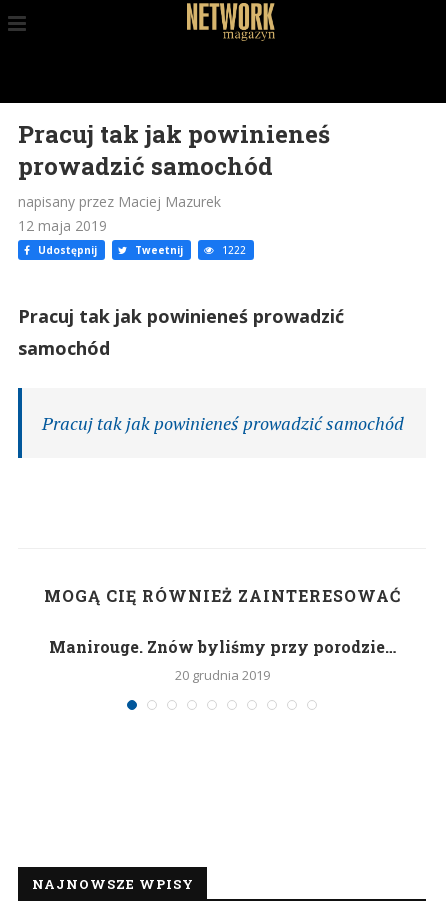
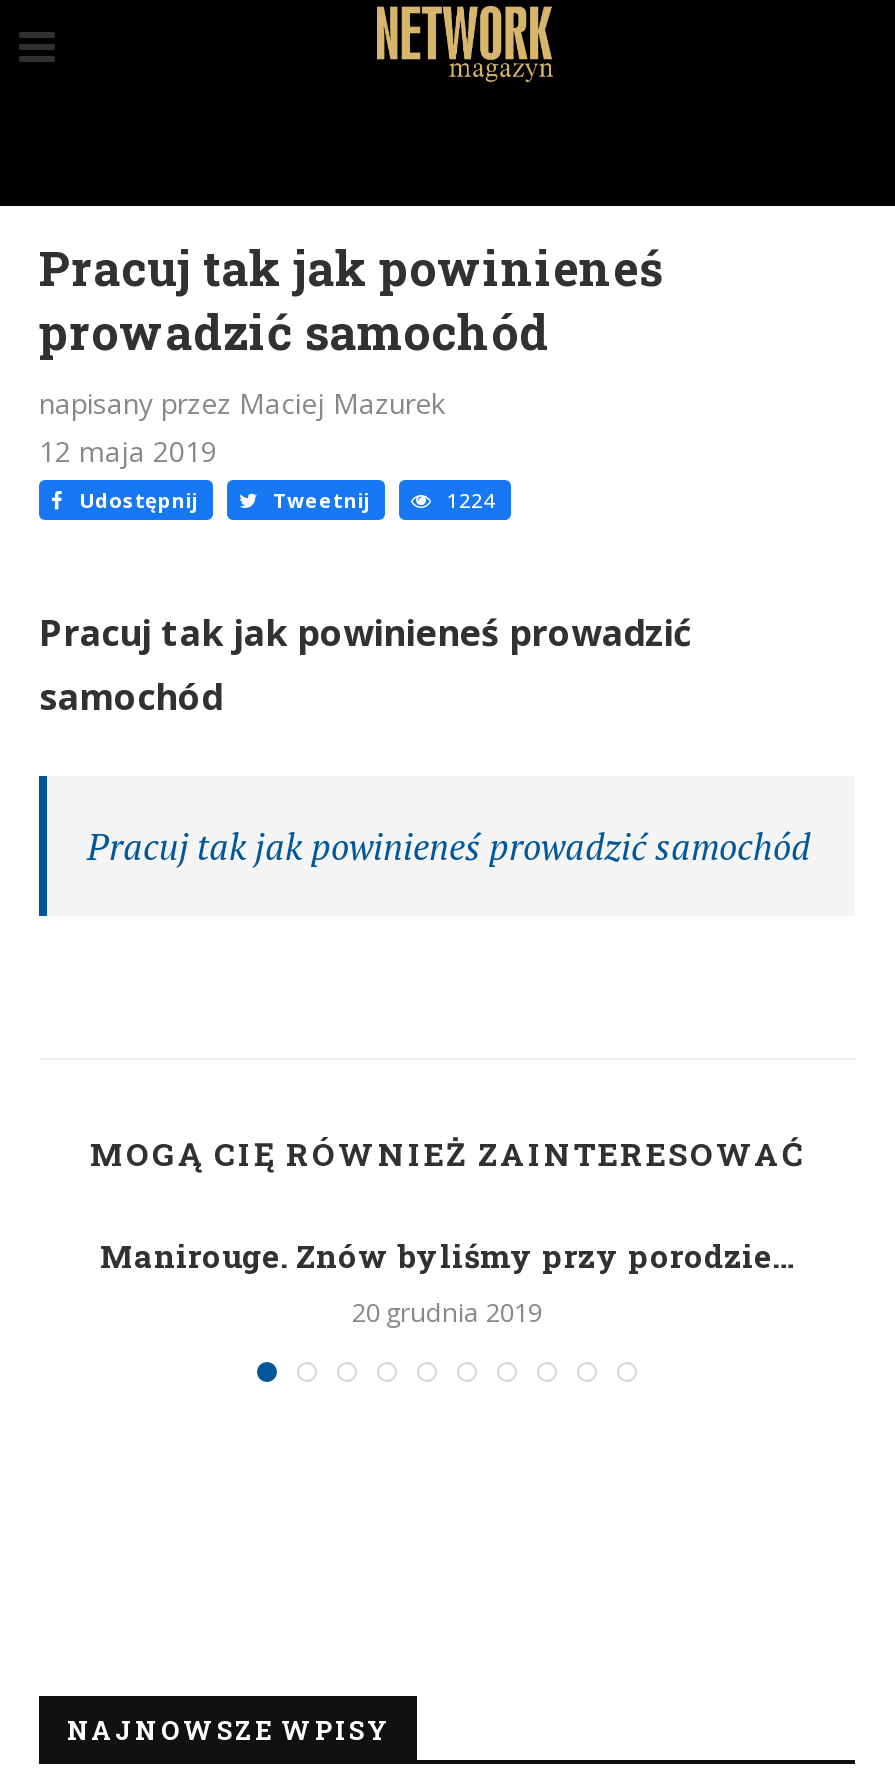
- 1222
+ 1224
